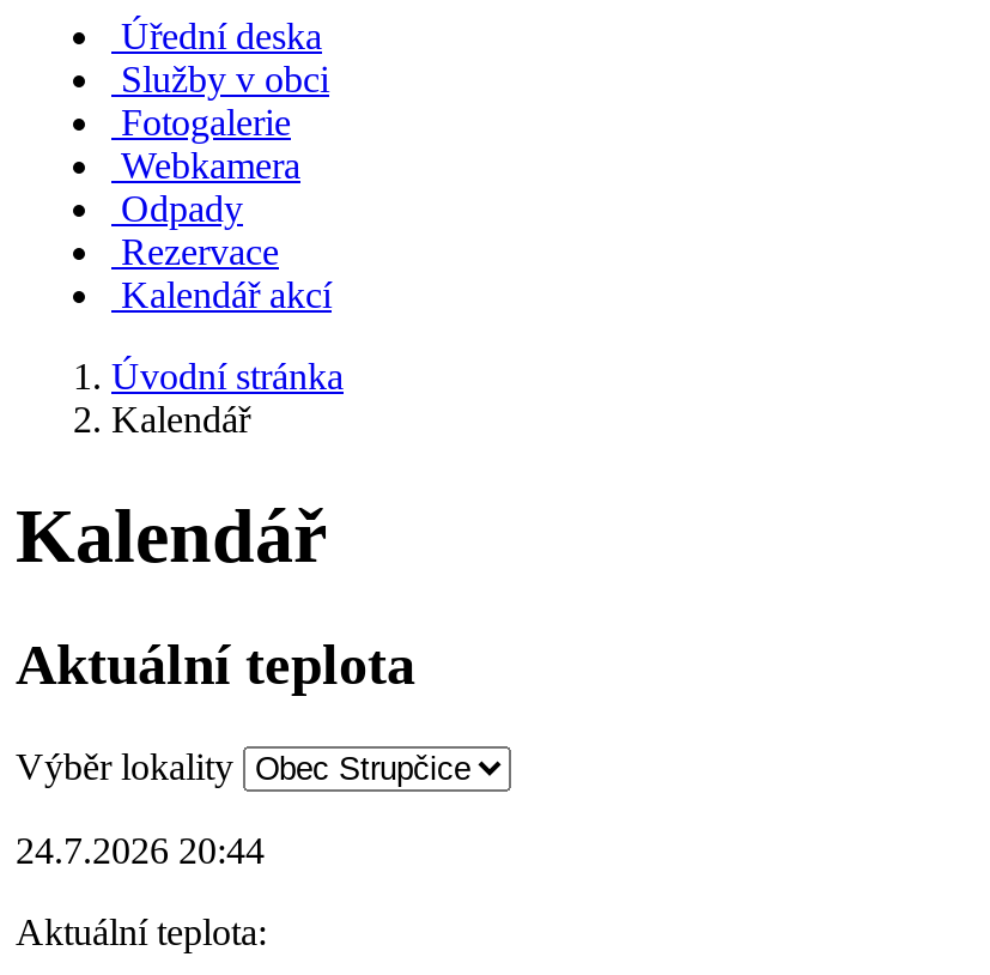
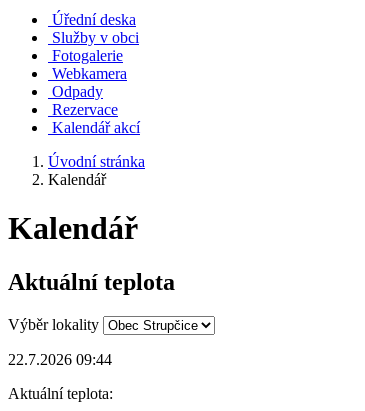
- 24.7.2026 20:44
+ 22.7.2026 09:44
